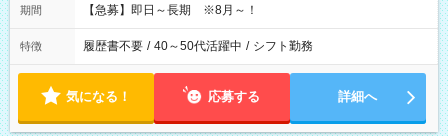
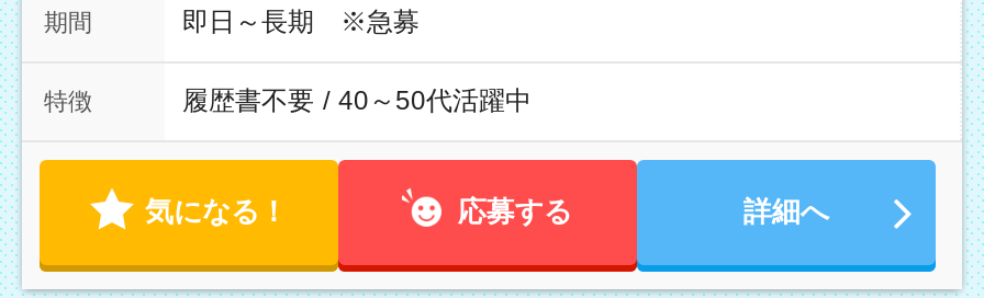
- 【急募】即日～長期 ※8月～！
+ 即日～長期 ※急募

- 履歴書不要 / 40～50代活躍中 / シフト勤務
+ 履歴書不要 / 40～50代活躍中
